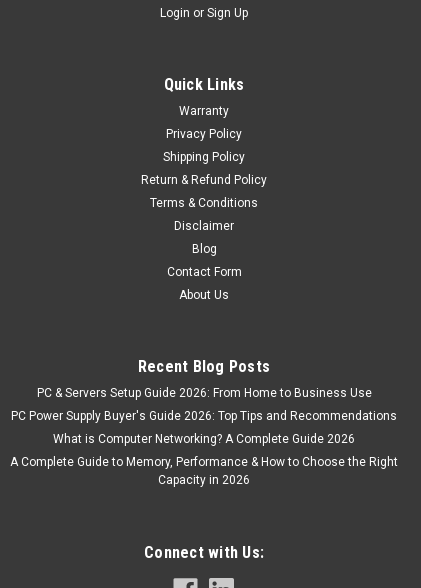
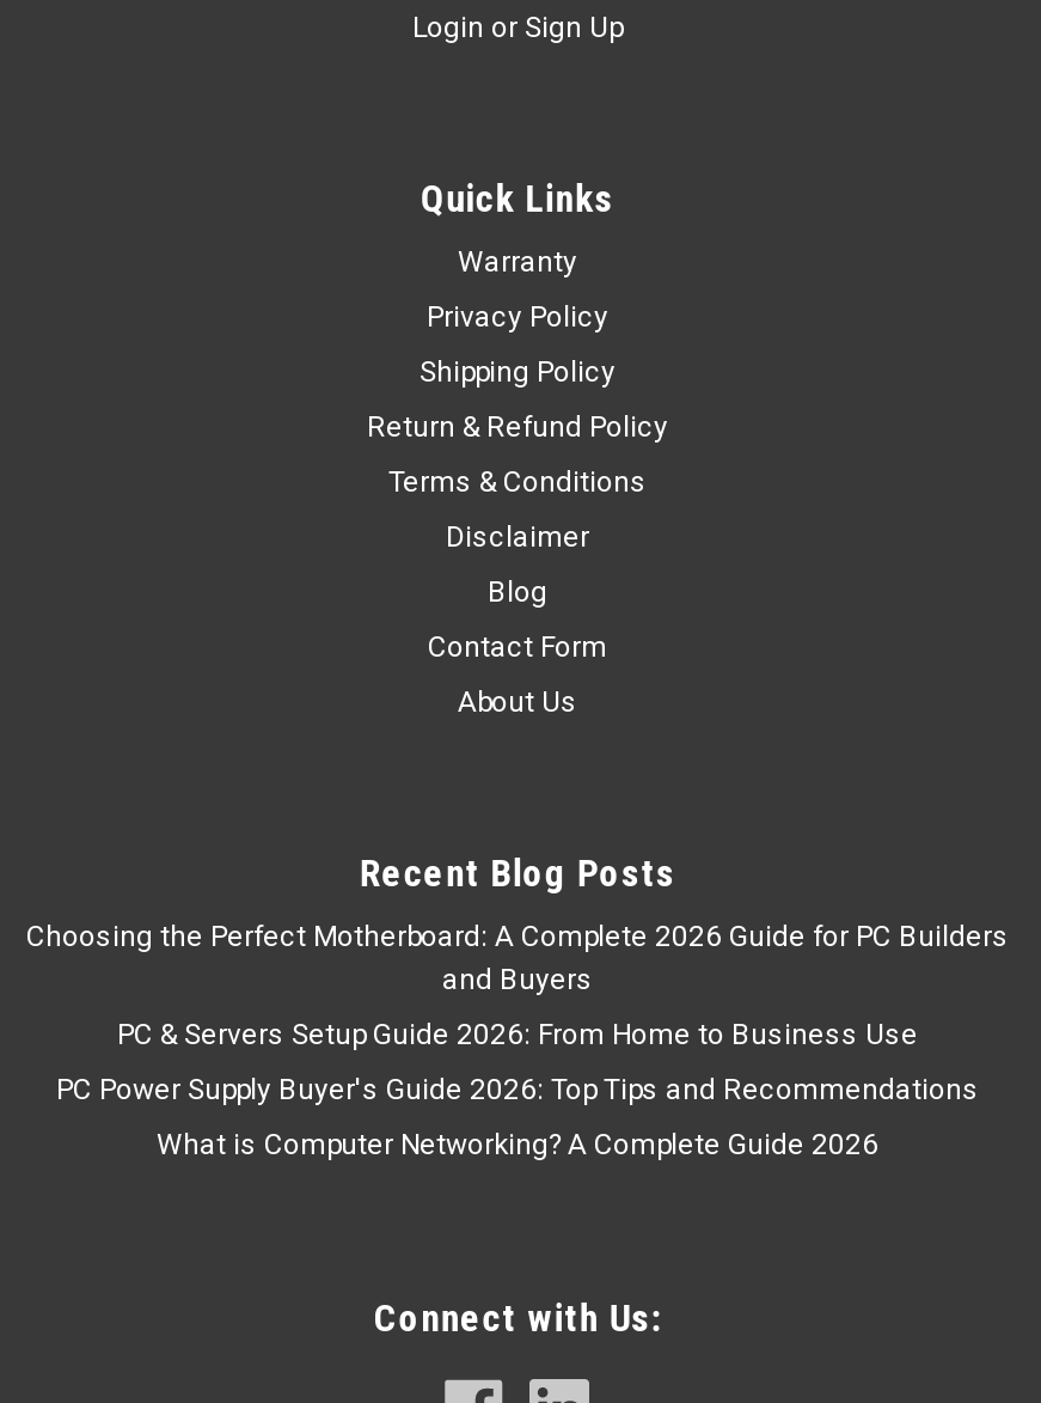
+ Choosing the Perfect Motherboard: A Complete 2026 Guide for PC Builders
+ and Buyers

moved down: PC & Servers Setup Guide 2026: From Home to Business Use | PC Power Supply Buyer's Guide 2026: Top Tips and Recommendations | What is Computer Networking? A Complete Guide 2026

- A Complete Guide to Memory, Performance & How to Choose the Right
- Capacity in 2026
